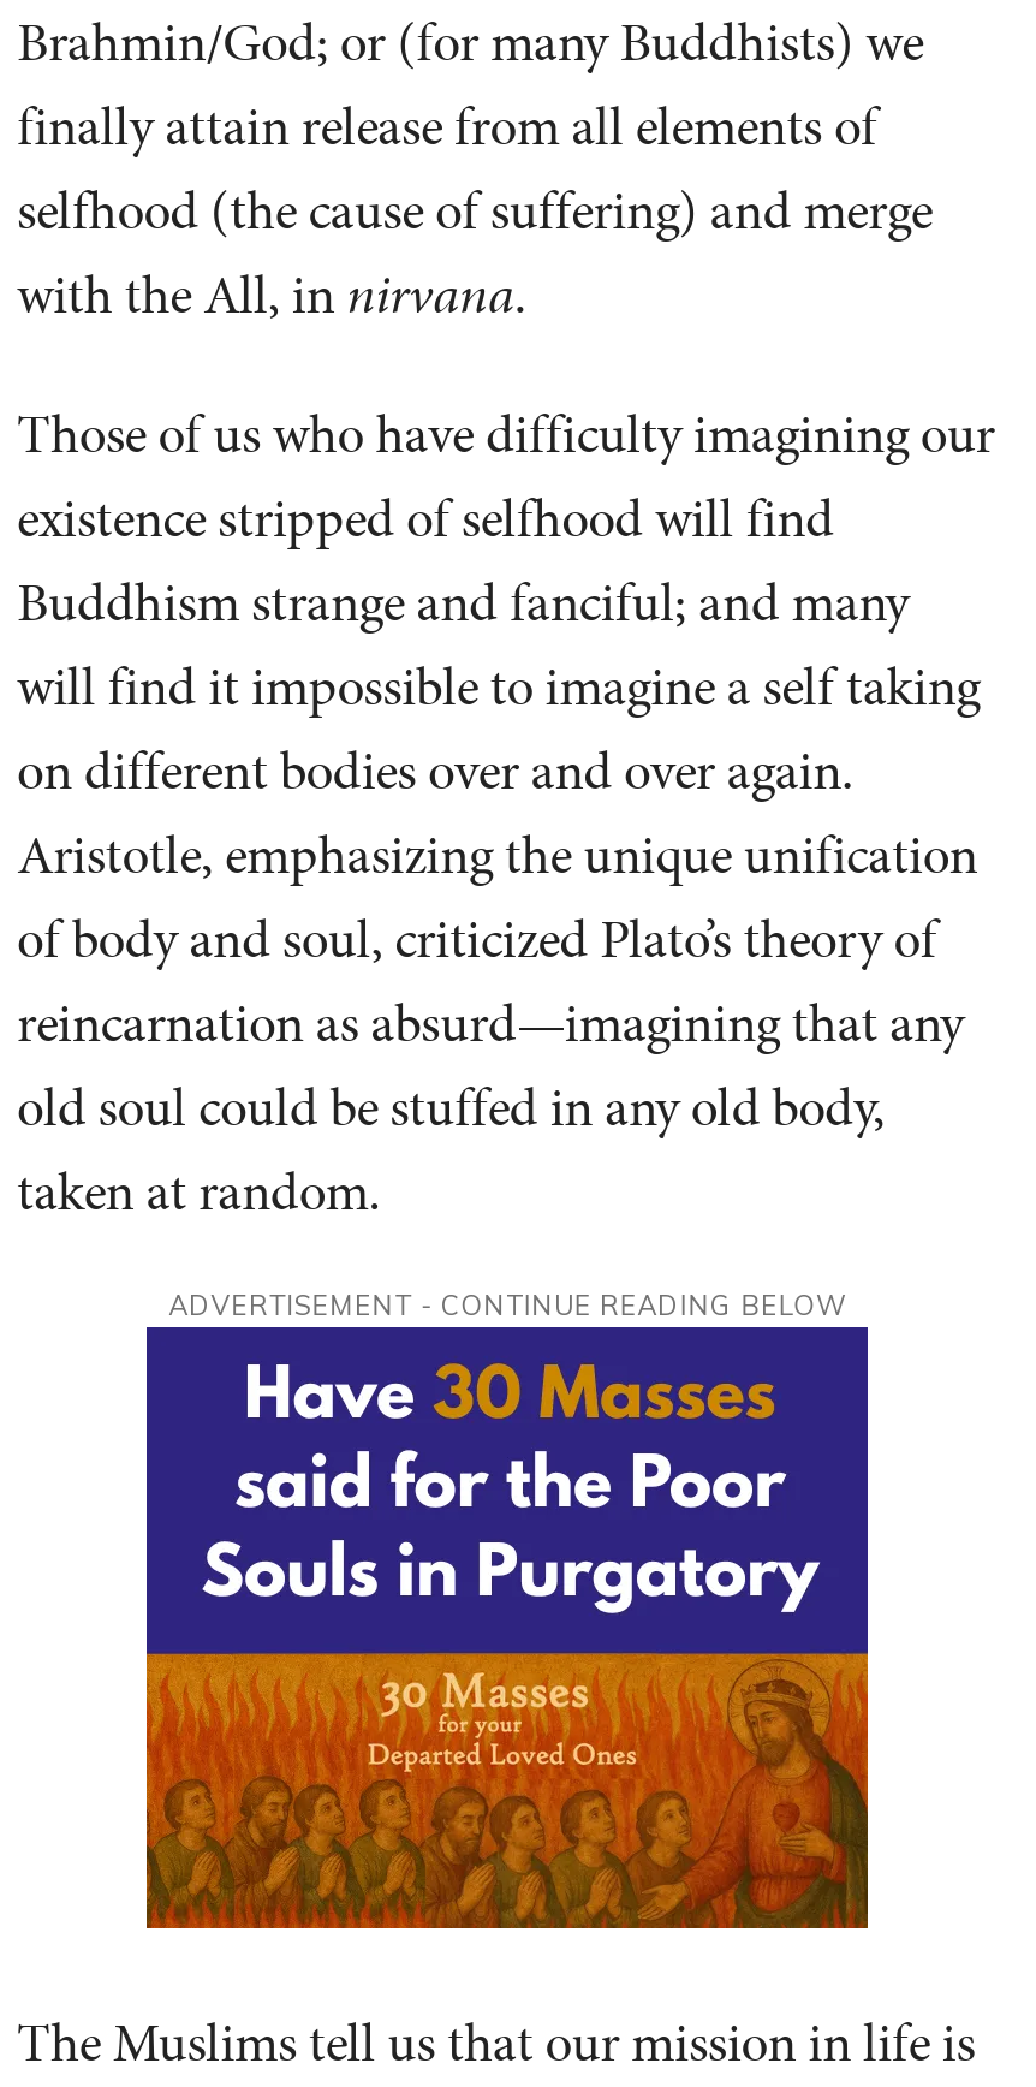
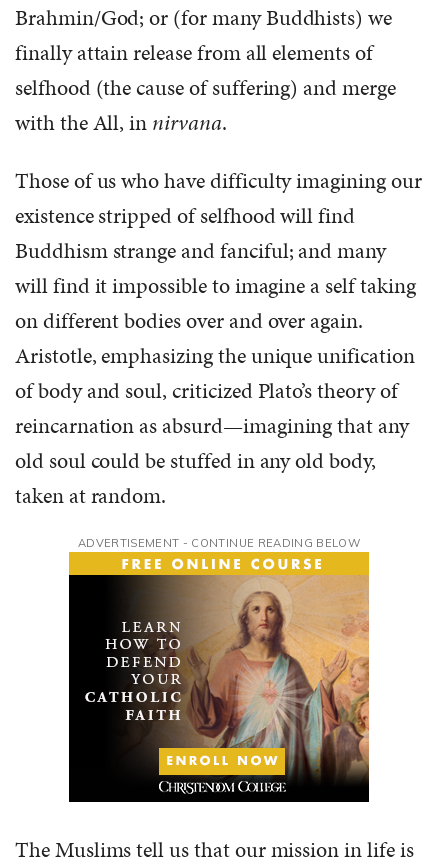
- [image]
+ [image]
